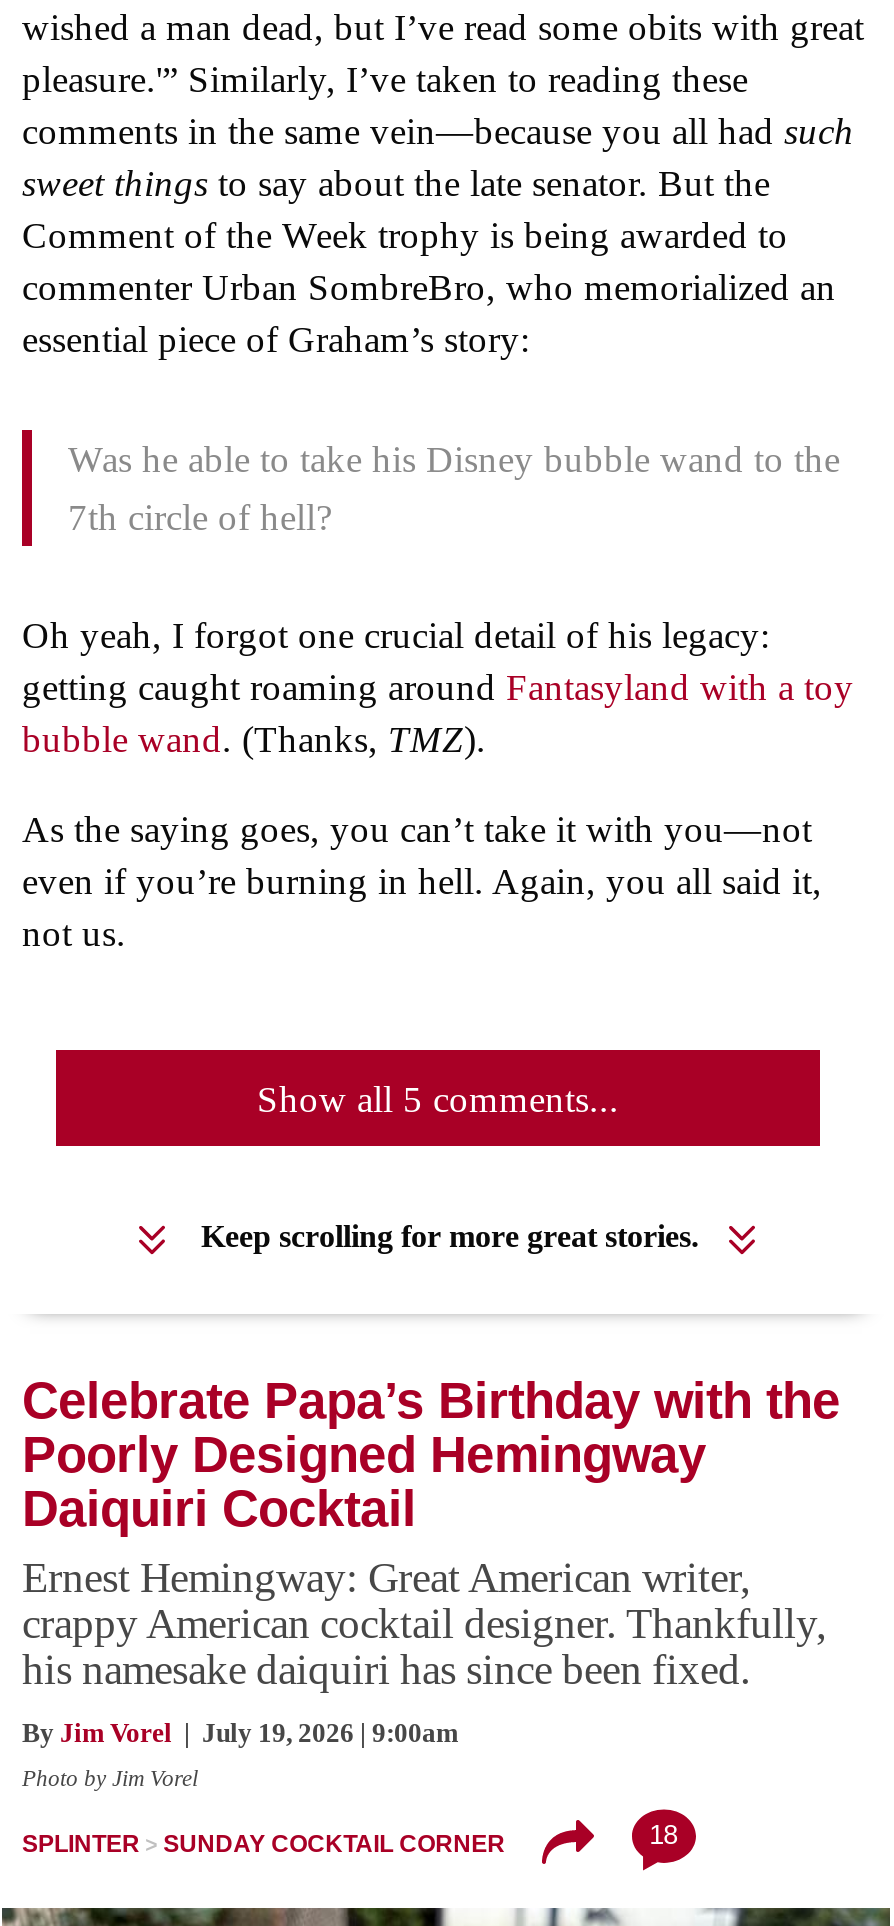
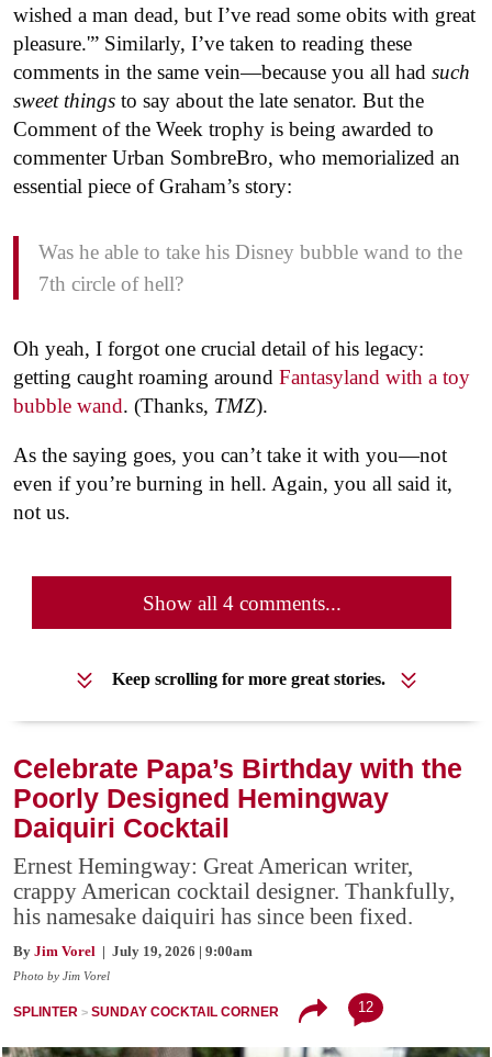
- Show all 5 comments...
+ Show all 4 comments...

- 18
+ 12
